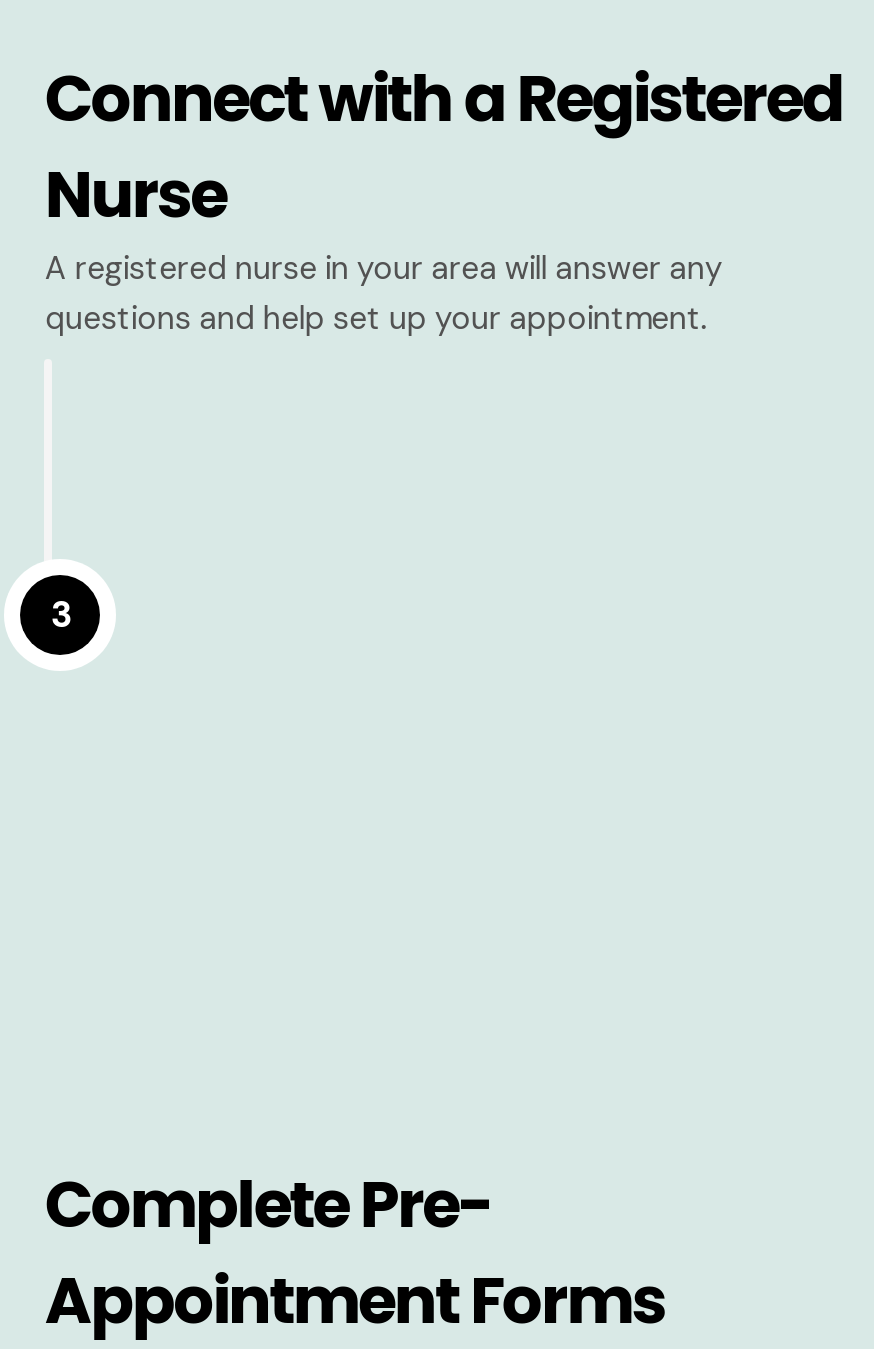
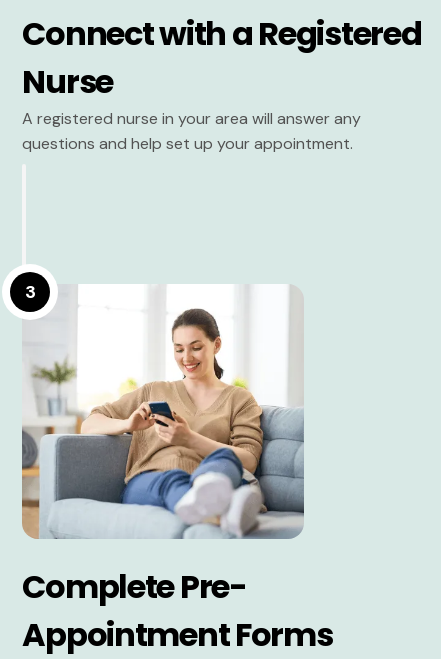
+ [image]
